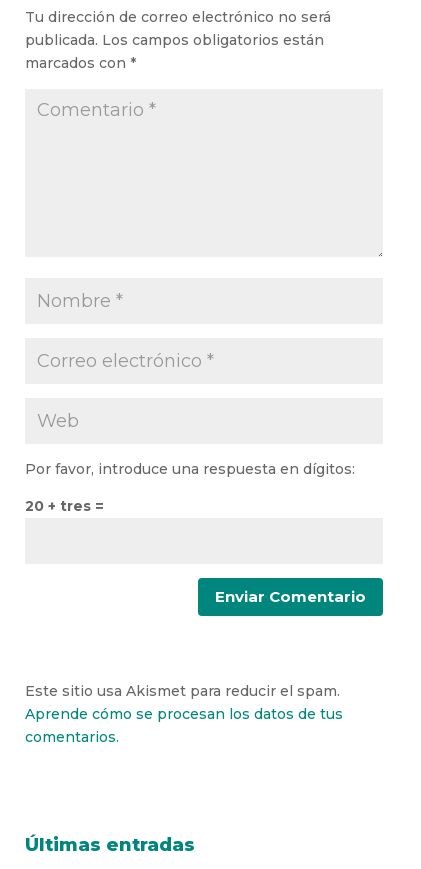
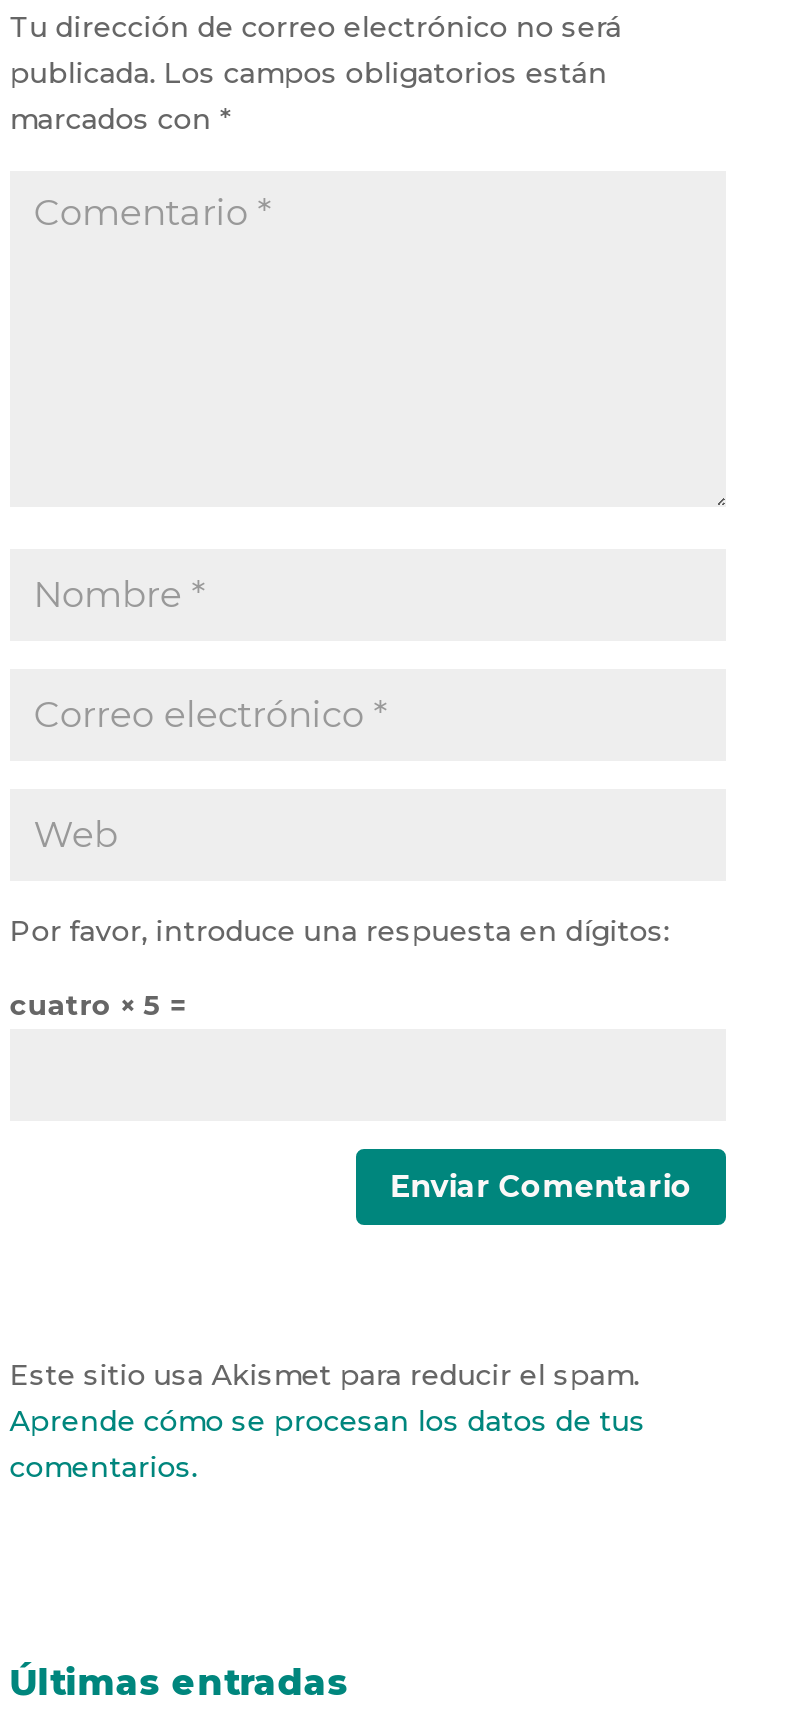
- 20 + tres =
+ cuatro × 5 =
